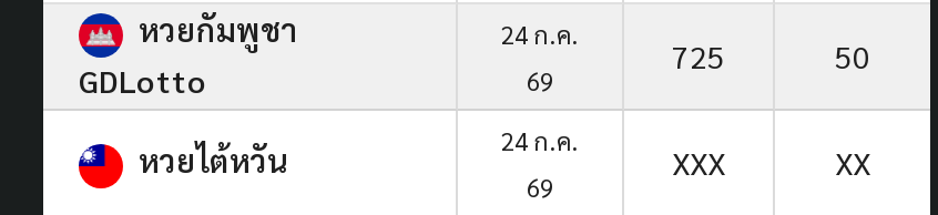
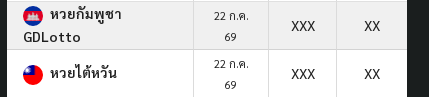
- 24 ก.ค.
+ 22 ก.ค.

- 725
- 50
+ XXX
+ XX

- 24 ก.ค.
+ 22 ก.ค.
